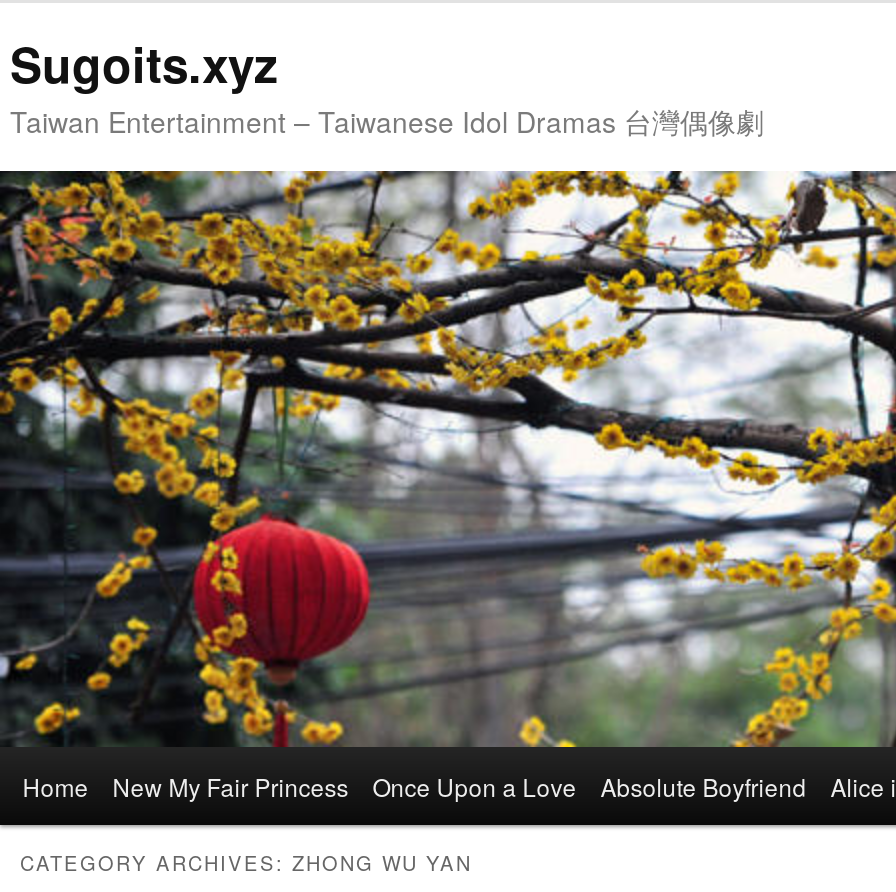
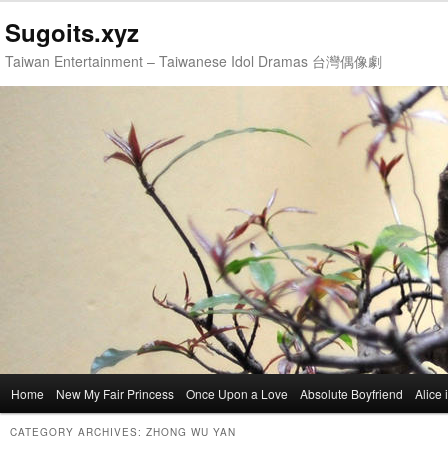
- [image]
+ [image]
